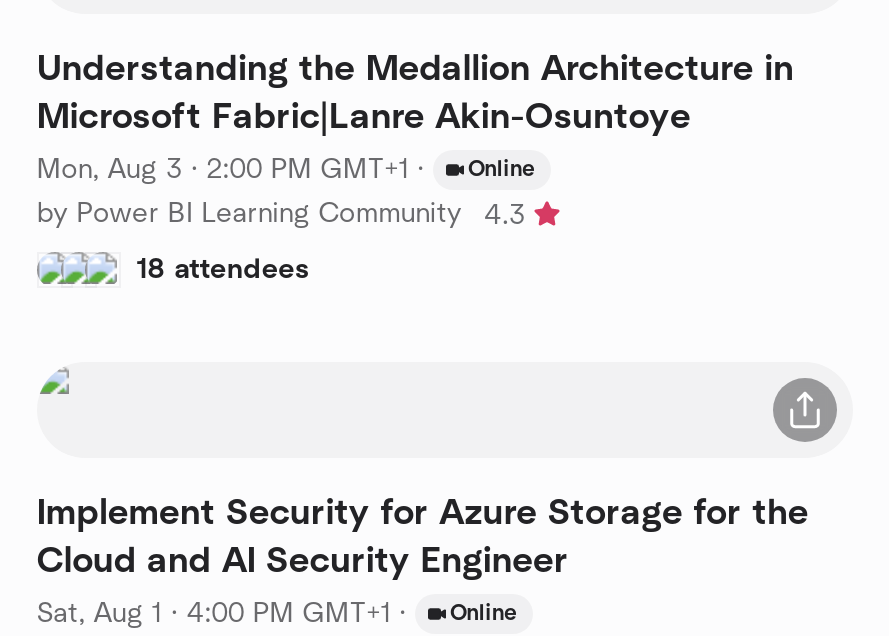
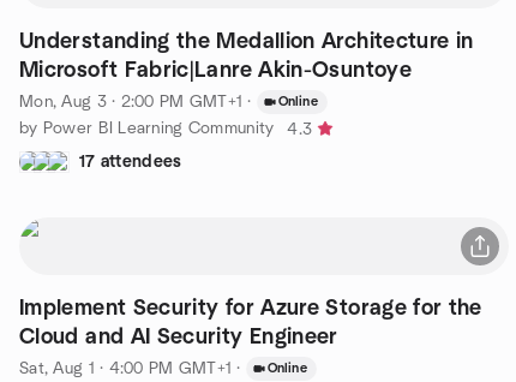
- 18 attendees
+ 17 attendees
